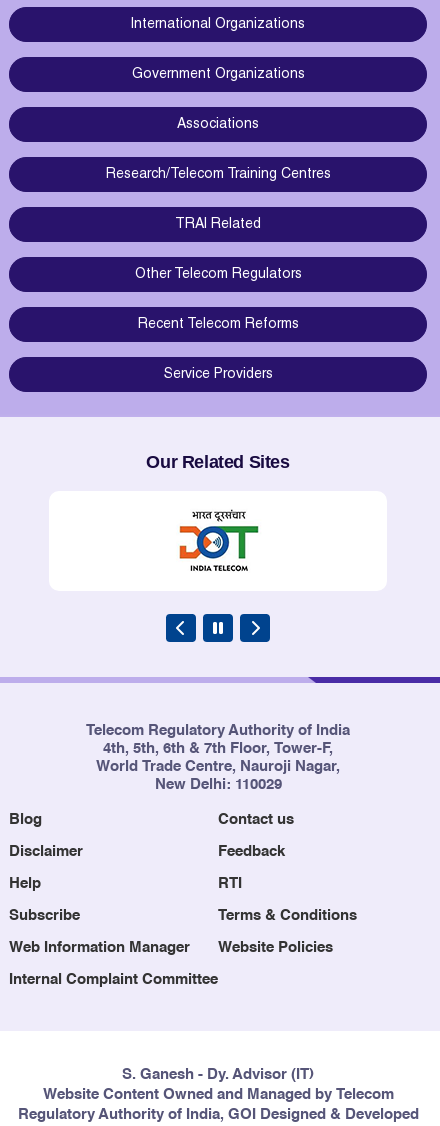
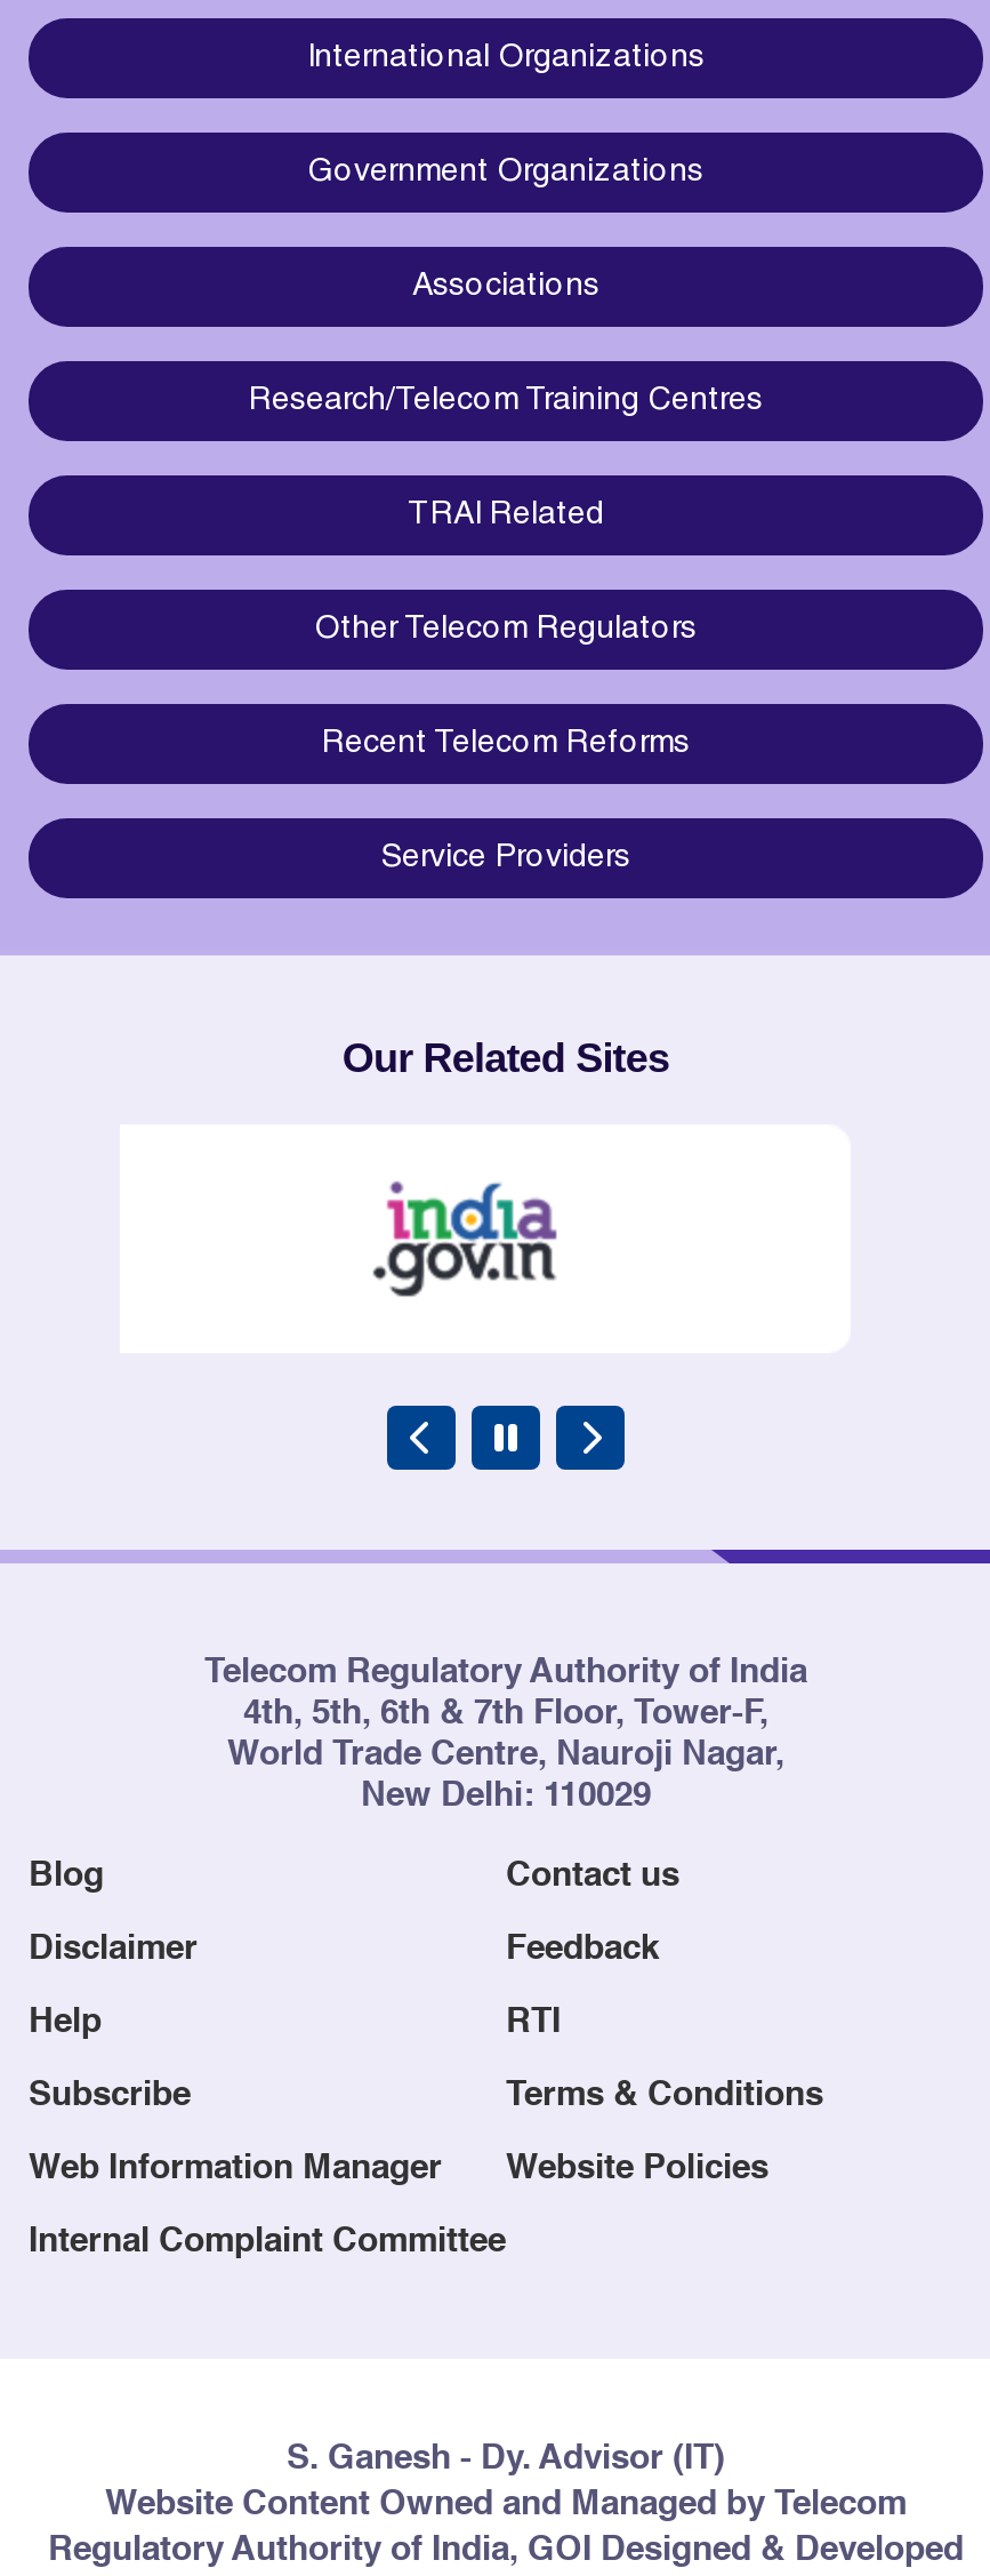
- [image]
+ [image]
